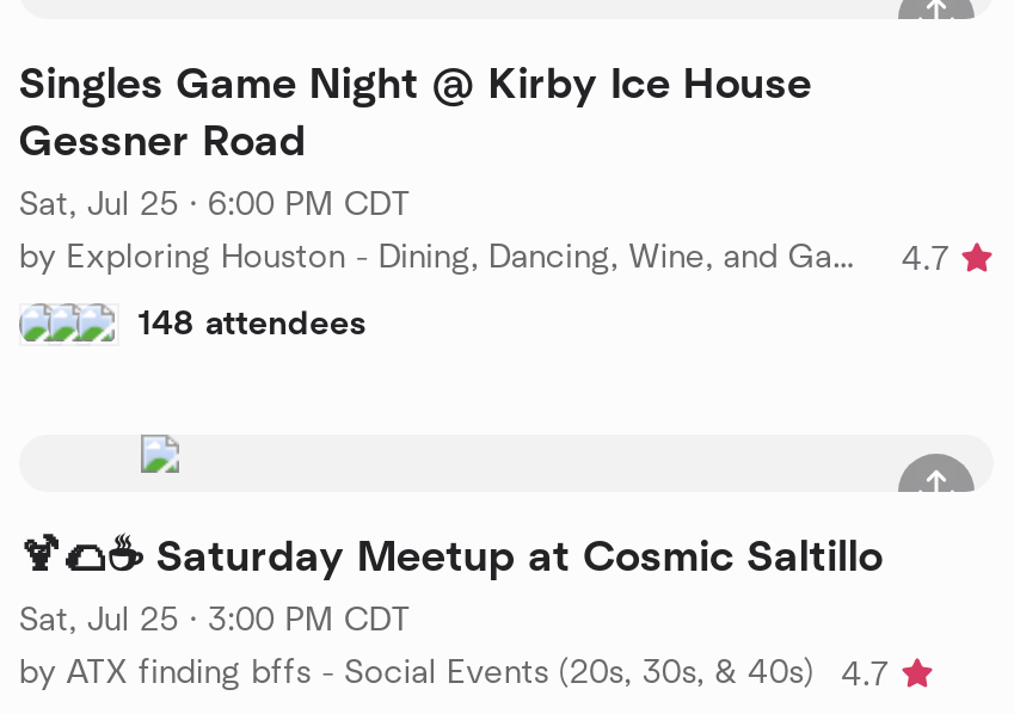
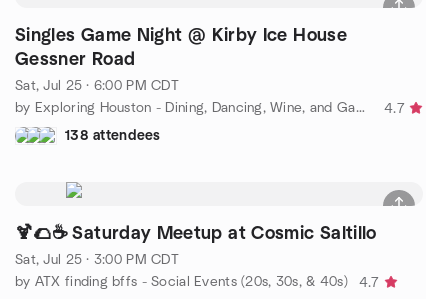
- 148 attendees
+ 138 attendees
